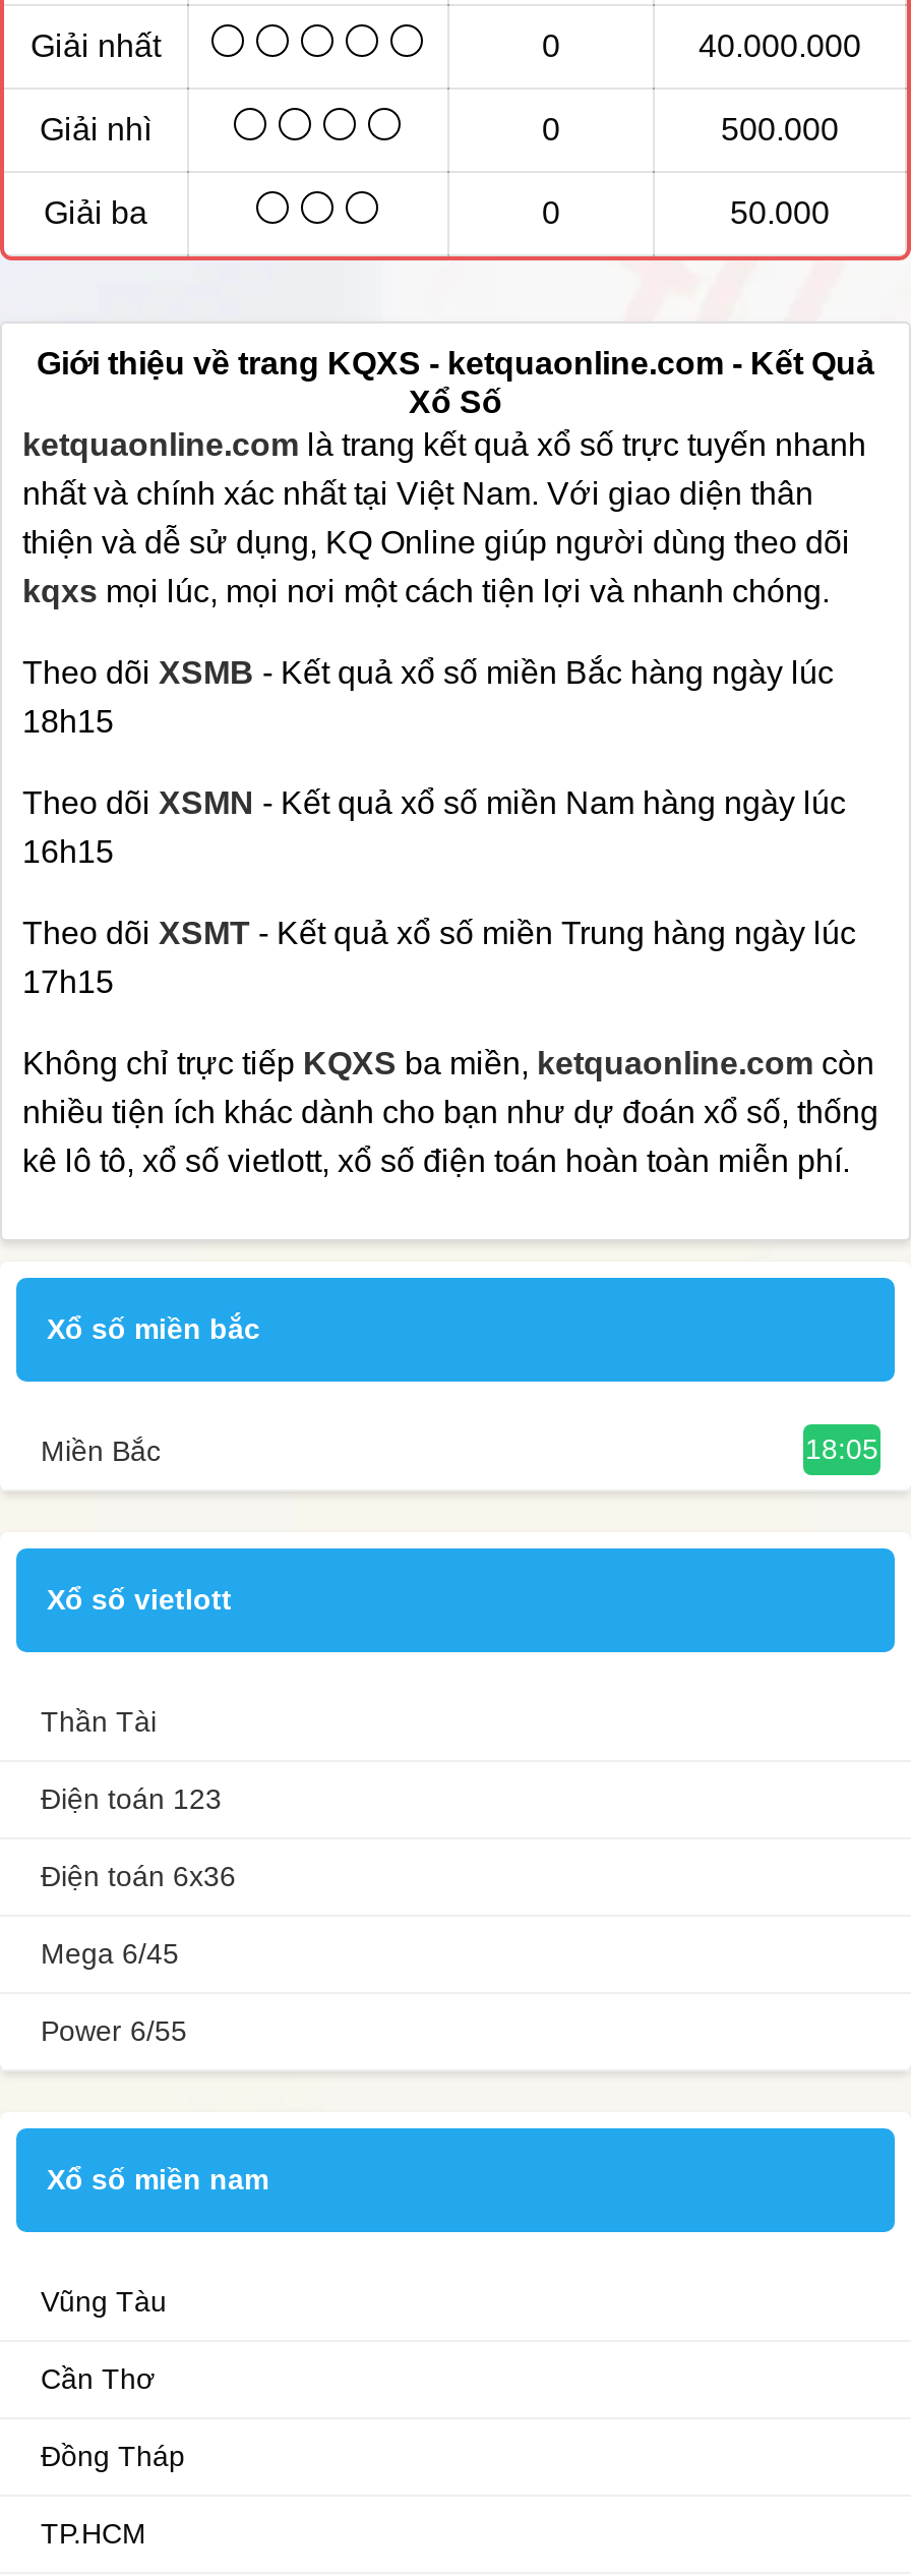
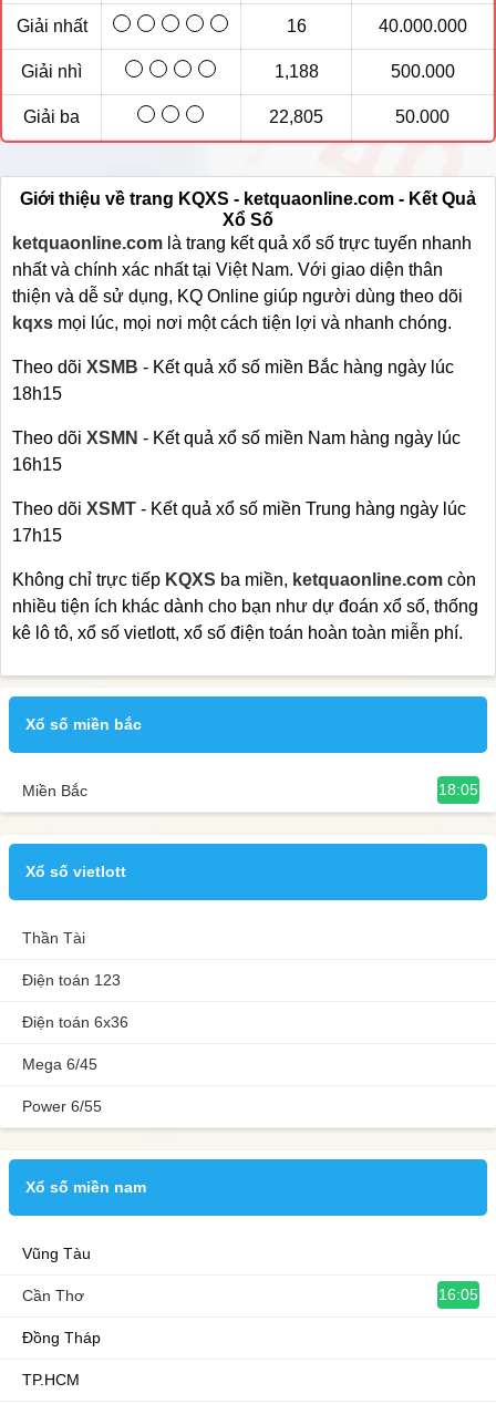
- 0
+ 16

- 0
+ 1,188

- 0
+ 22,805

+ 16:05
